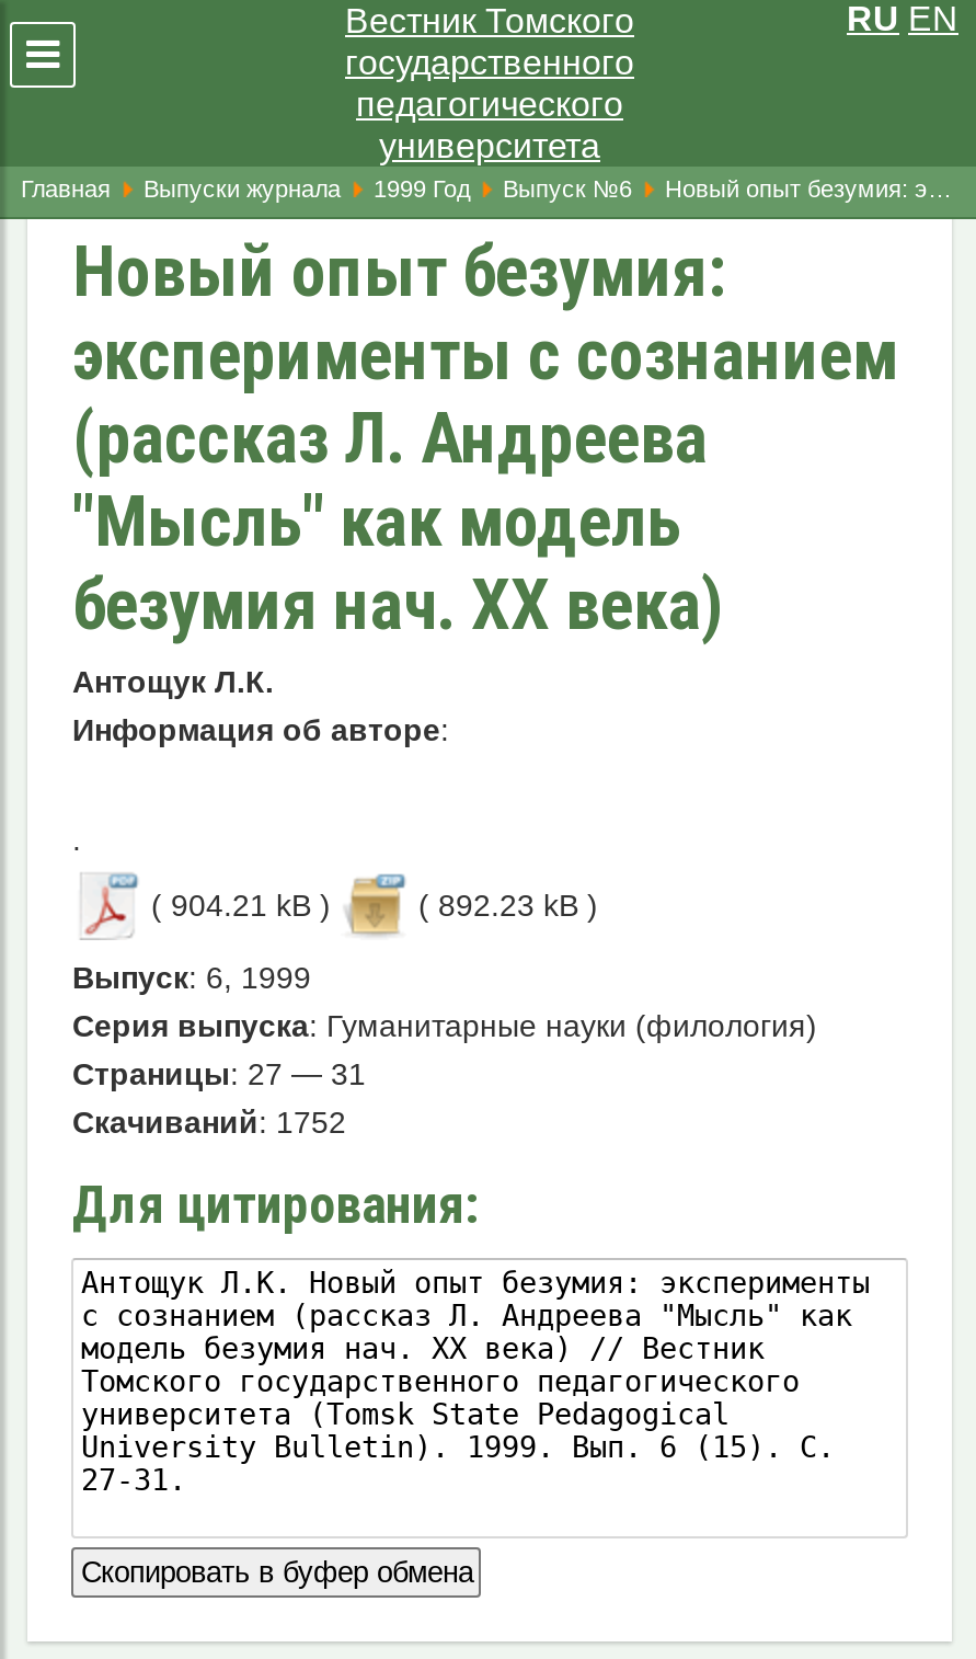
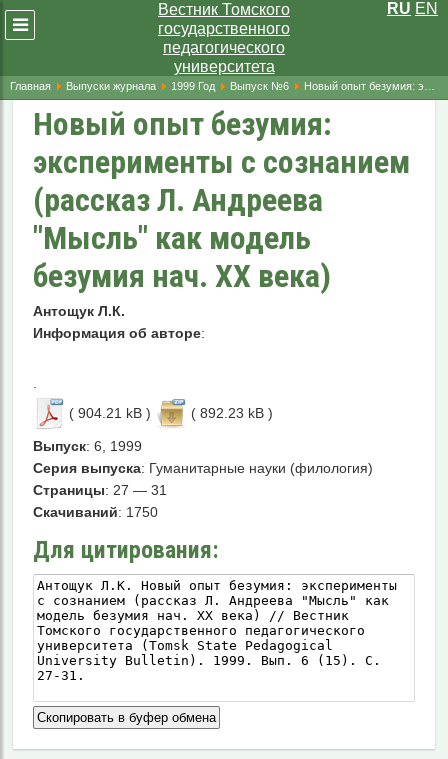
- Скачиваний: 1752
+ Скачиваний: 1750
